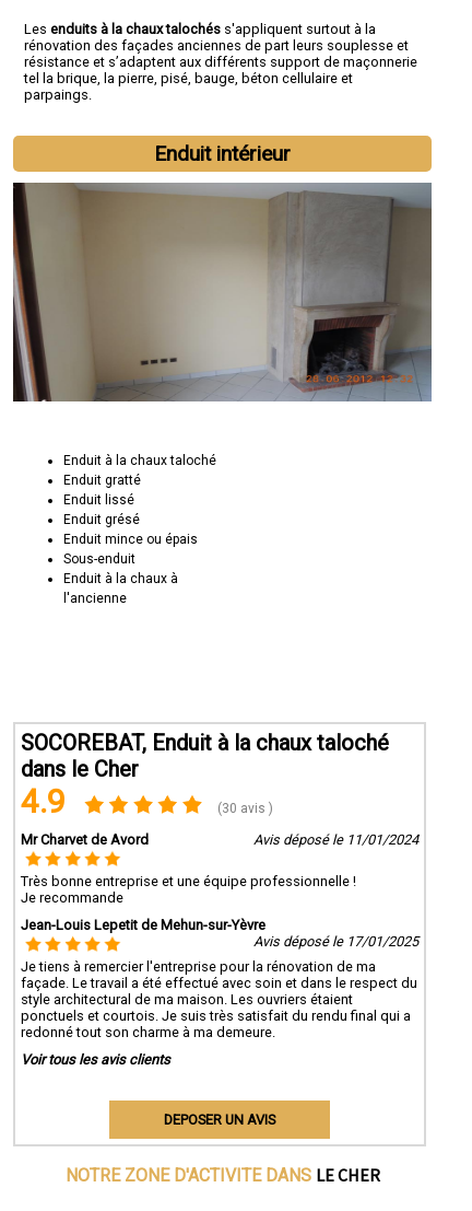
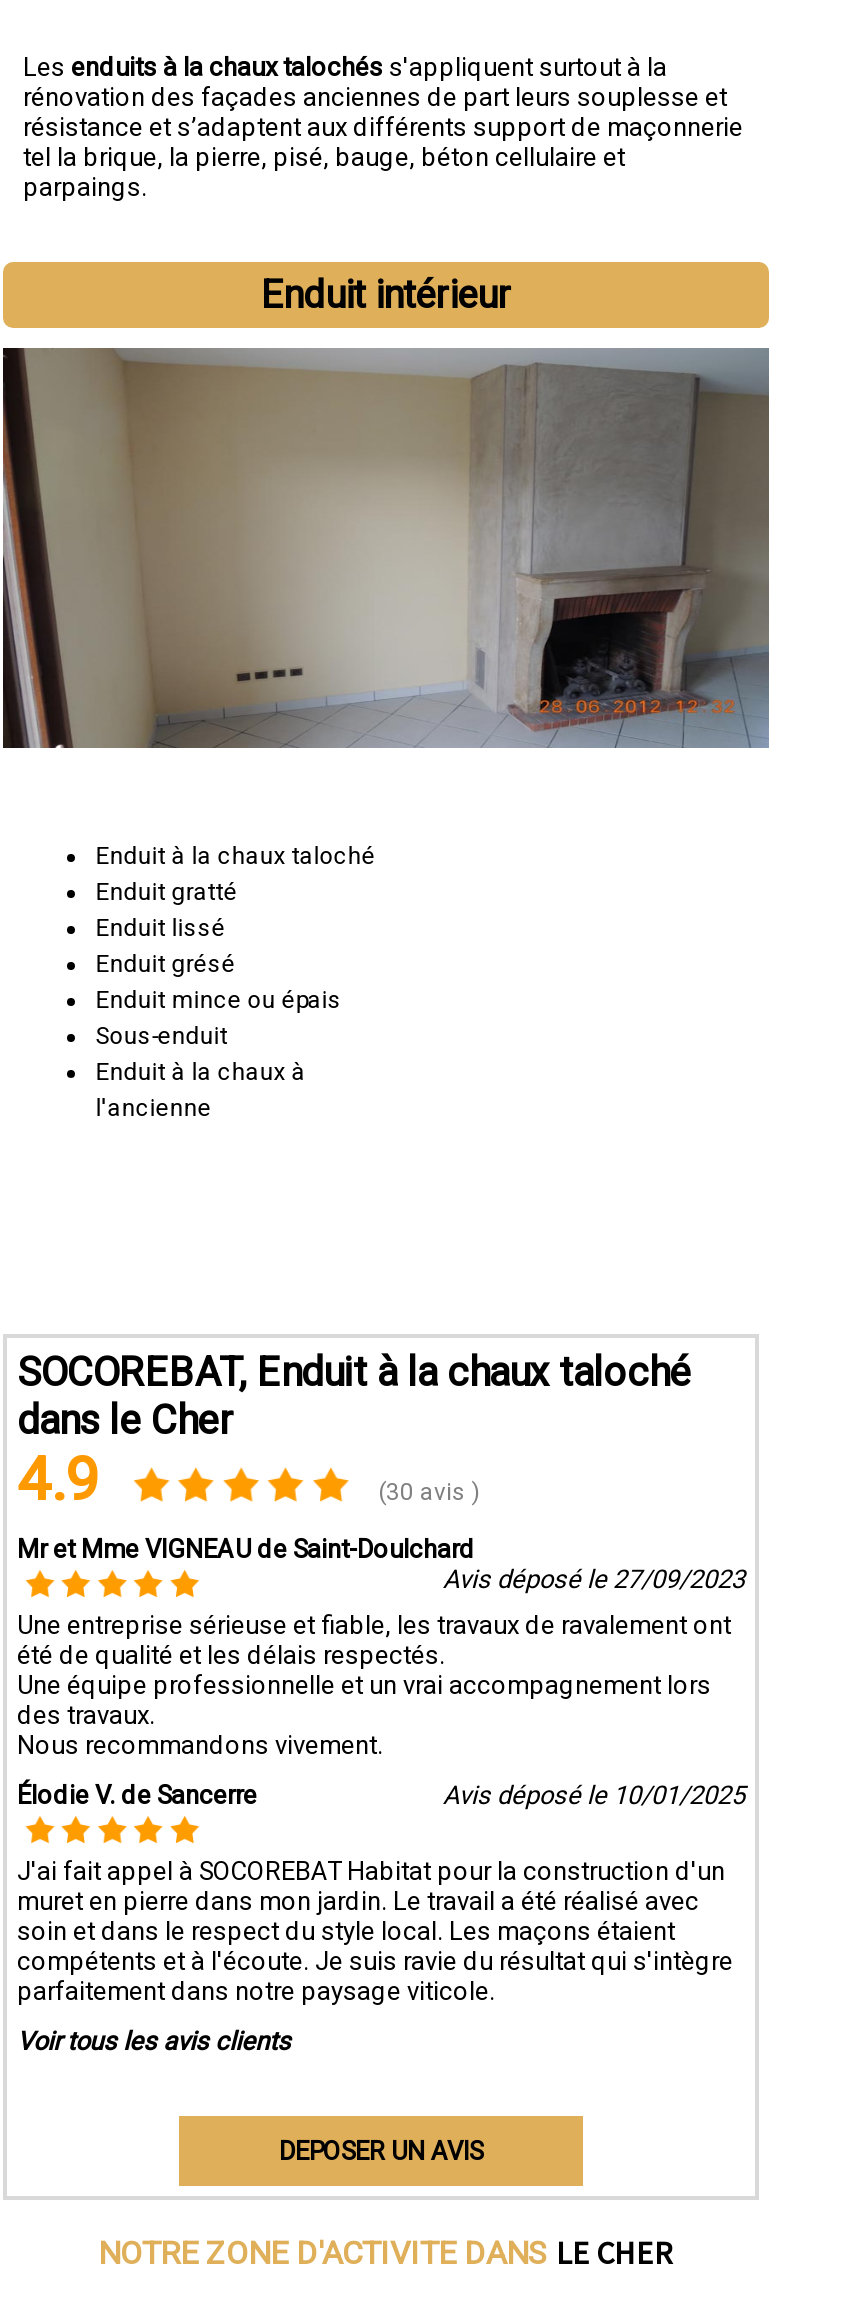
- Mr Charvet de Avord
- Avis déposé le 11/01/2024
+ Mr et Mme VIGNEAU de Saint-Doulchard
+ Avis déposé le 27/09/2023

- Très bonne entreprise et une équipe professionnelle !
- Je recommande
+ Une entreprise sérieuse et fiable, les travaux de ravalement ont
+ été de qualité et les délais respectés.
+ Une équipe professionnelle et un vrai accompagnement lors
+ des travaux.
+ Nous recommandons vivement.

- Jean-Louis Lepetit de Mehun-sur-Yèvre
- Avis déposé le 17/01/2025
+ Élodie V. de Sancerre
+ Avis déposé le 10/01/2025

- Je tiens à remercier l'entreprise pour la rénovation de ma
- façade. Le travail a été effectué avec soin et dans le respect du
- style architectural de ma maison. Les ouvriers étaient
- ponctuels et courtois. Je suis très satisfait du rendu final qui a
- redonné tout son charme à ma demeure.
+ J'ai fait appel à SOCOREBAT Habitat pour la construction d'un
+ muret en pierre dans mon jardin. Le travail a été réalisé avec
+ soin et dans le respect du style local. Les maçons étaient
+ compétents et à l'écoute. Je suis ravie du résultat qui s'intègre
+ parfaitement dans notre paysage viticole.
